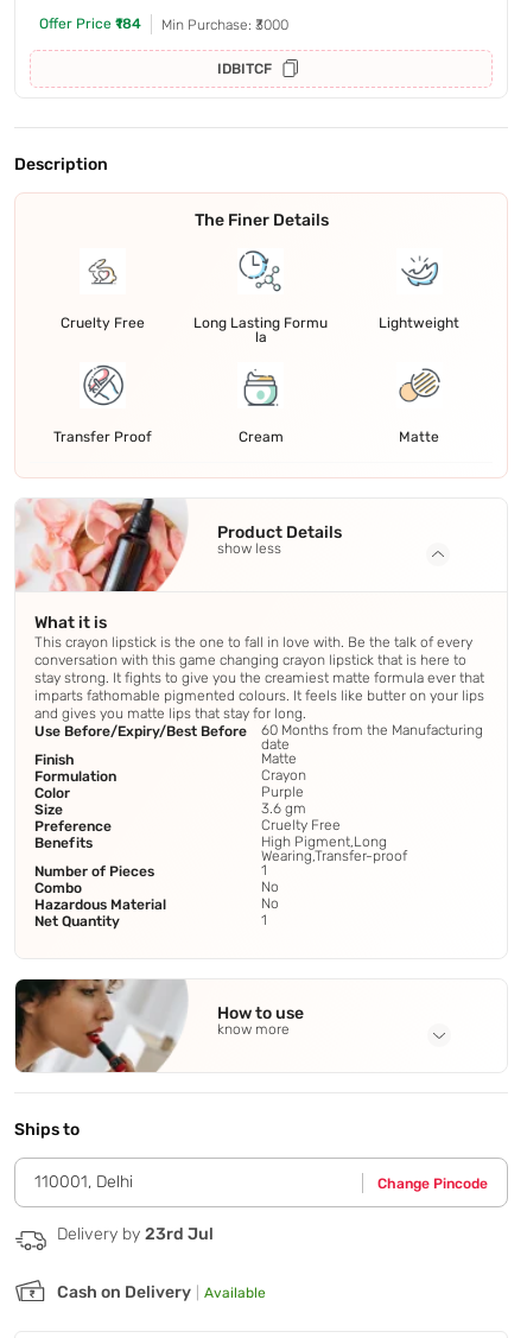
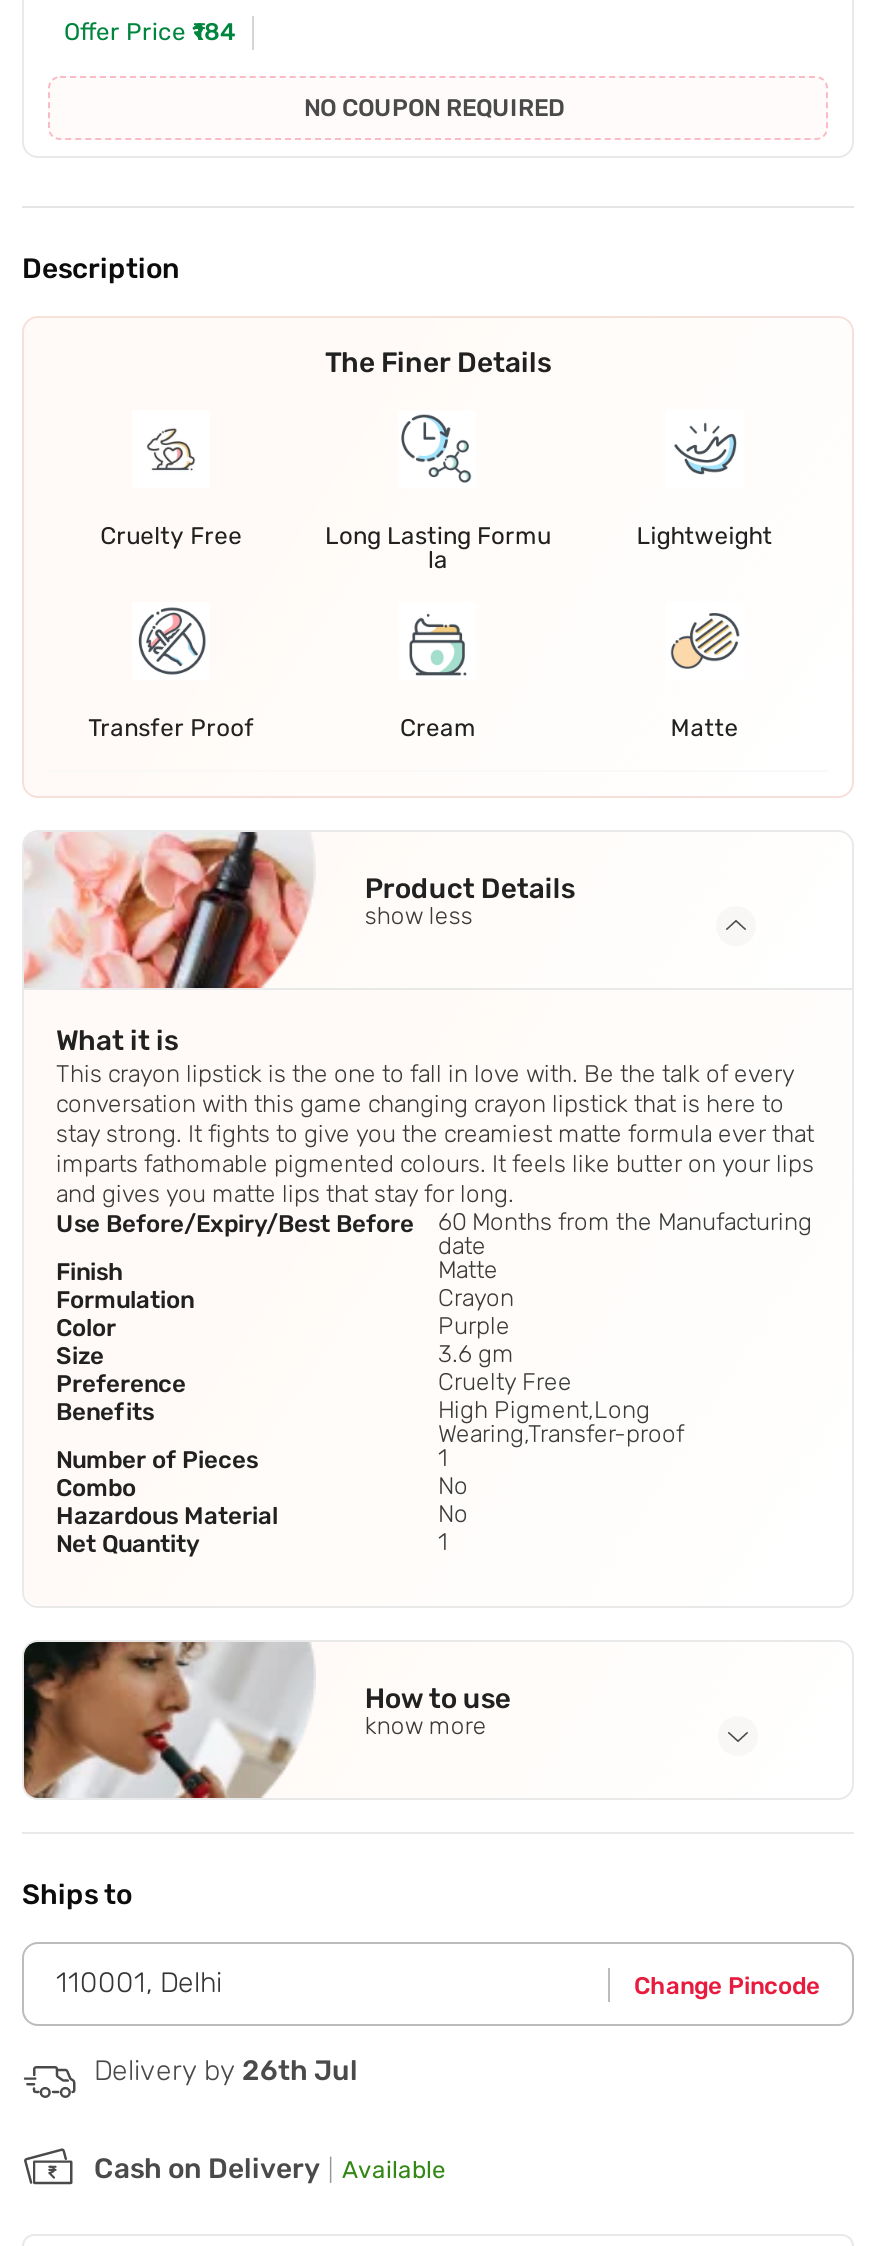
- Min Purchase: ₹3000
- IDBITCF
+ NO COUPON REQUIRED

- Delivery by 23rd Jul
+ Delivery by 26th Jul
